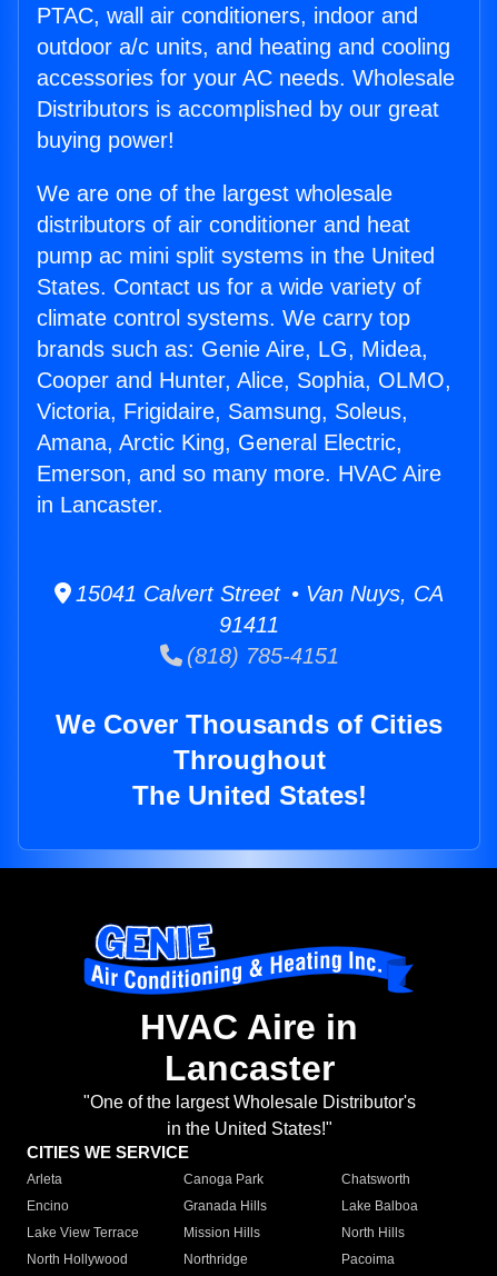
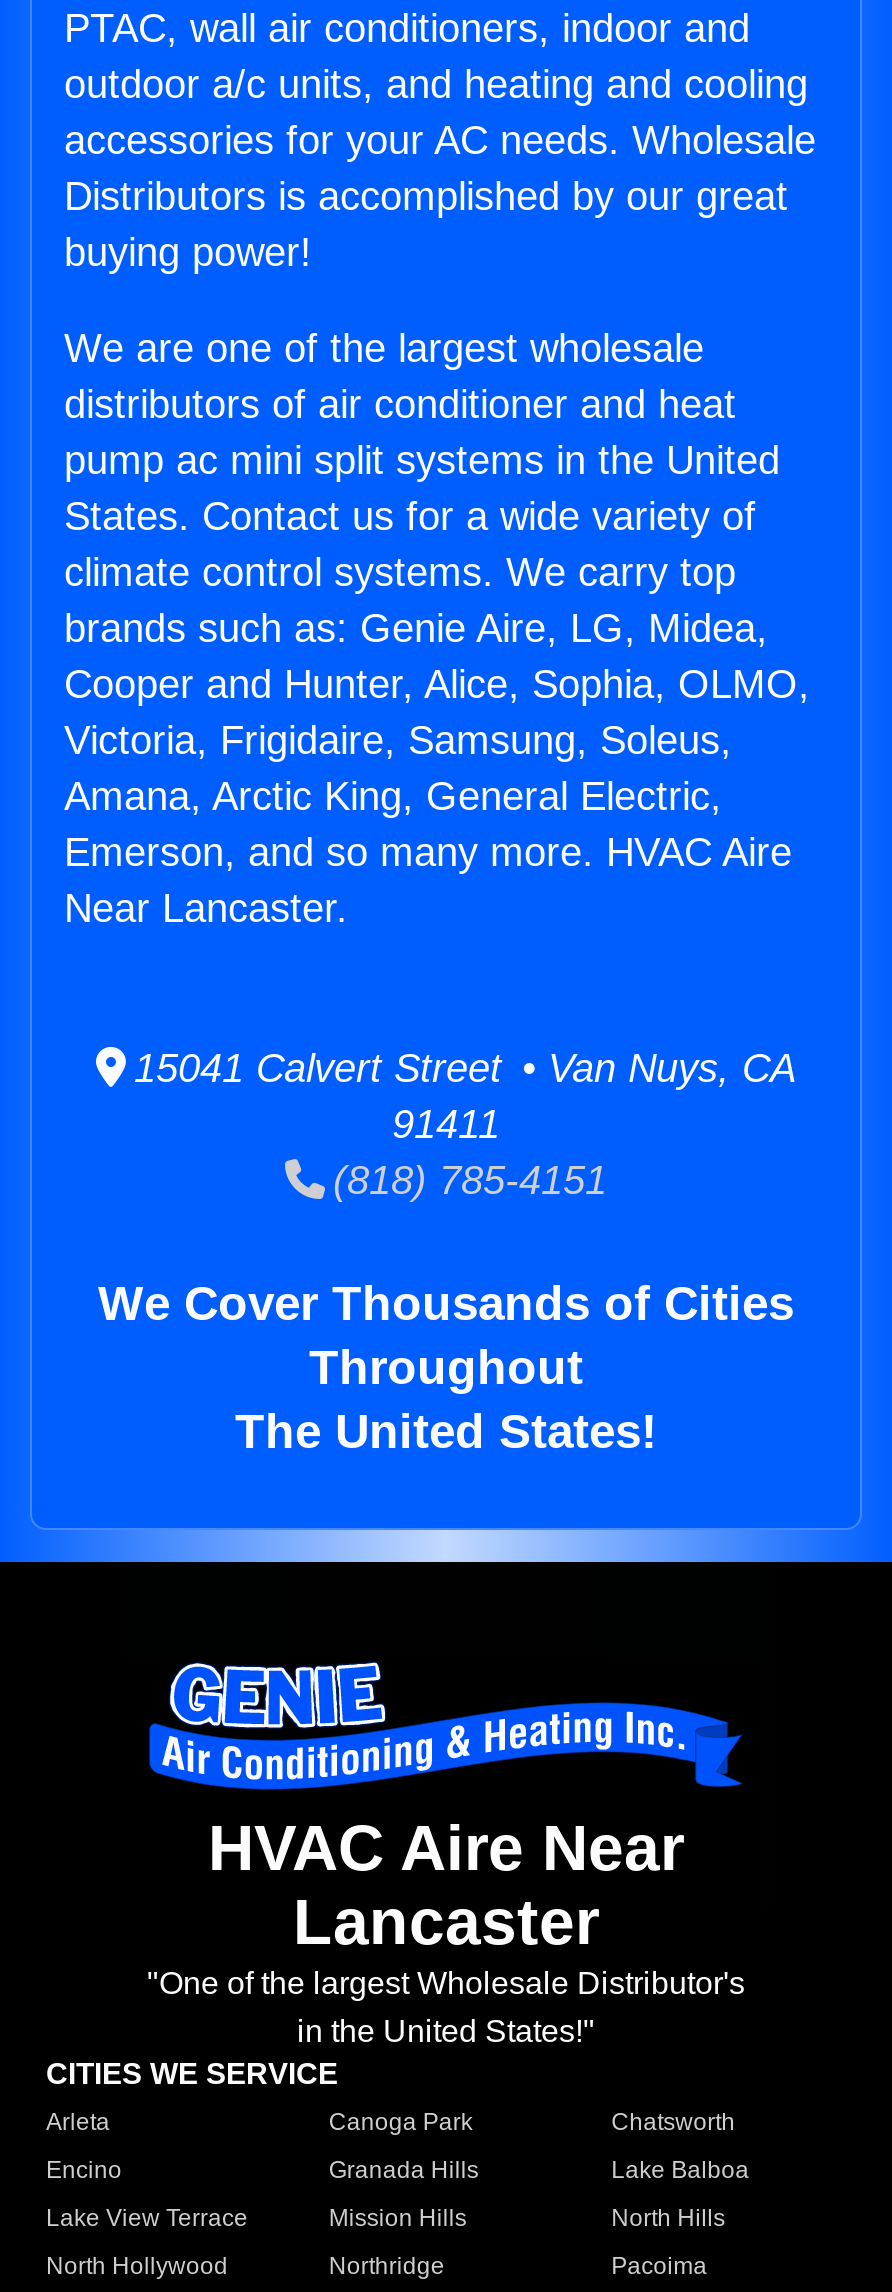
- in Lancaster.
+ Near Lancaster.

- HVAC Aire in
+ HVAC Aire Near
